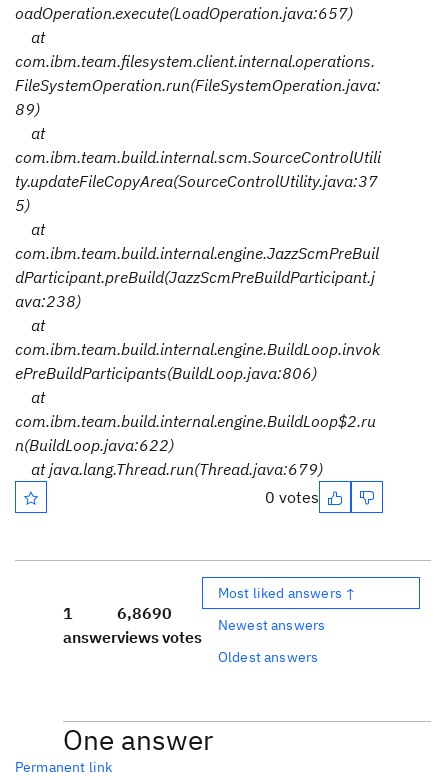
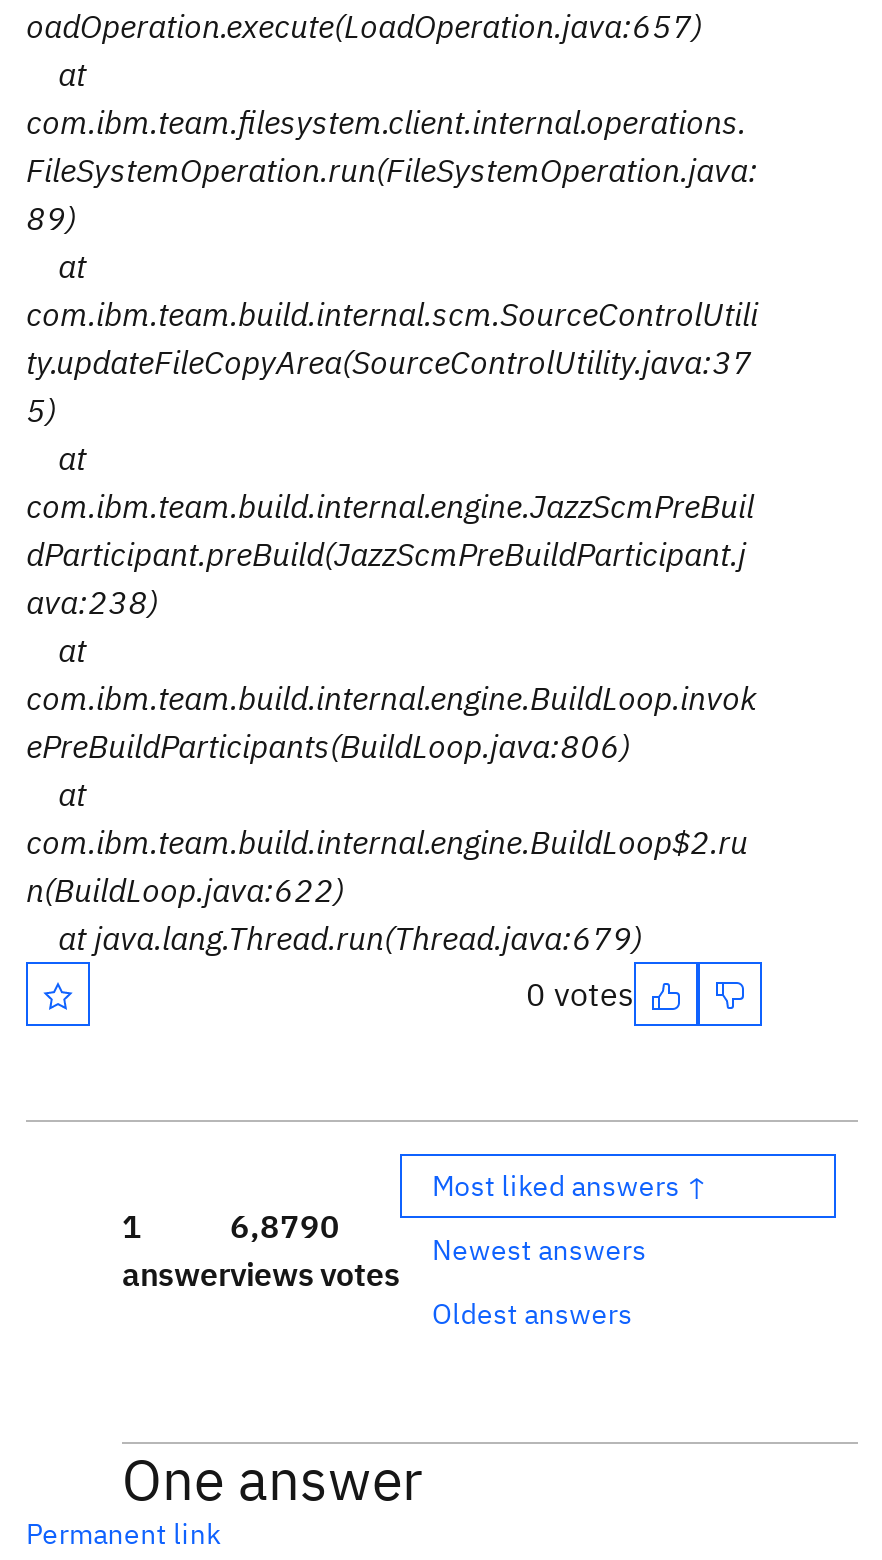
- 6,869 0
+ 6,879 0
